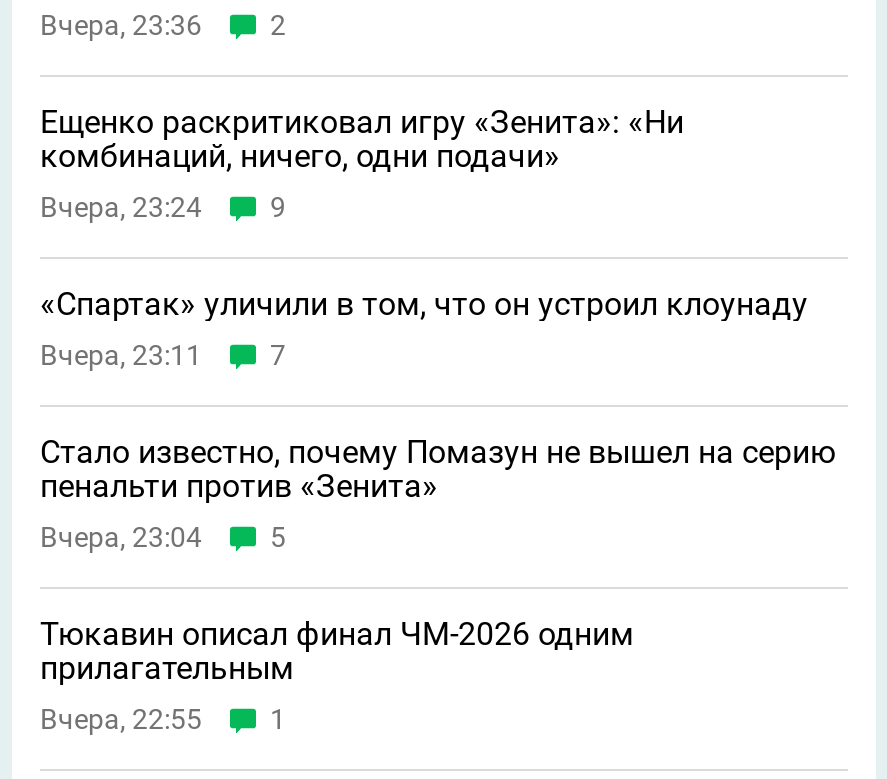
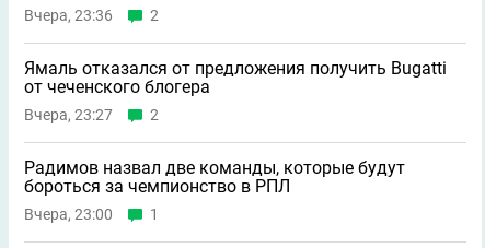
- Ещенко раскритиковал игру «Зенита»: «Ни
- комбинаций, ничего, одни подачи»
- Вчера, 23:24
- 9
- «Спартак» уличили в том, что он устроил клоунаду
- Вчера, 23:11
- 7
- Стало известно, почему Помазун не вышел на серию
- пенальти против «Зенита»
- Вчера, 23:04
- 5
- Тюкавин описал финал ЧМ-2026 одним
- прилагательным
- Вчера, 22:55
+ Ямаль отказался от предложения получить Bugatti
+ от чеченского блогера
+ Вчера, 23:27
+ 2
+ Радимов назвал две команды, которые будут
+ бороться за чемпионство в РПЛ
+ Вчера, 23:00
